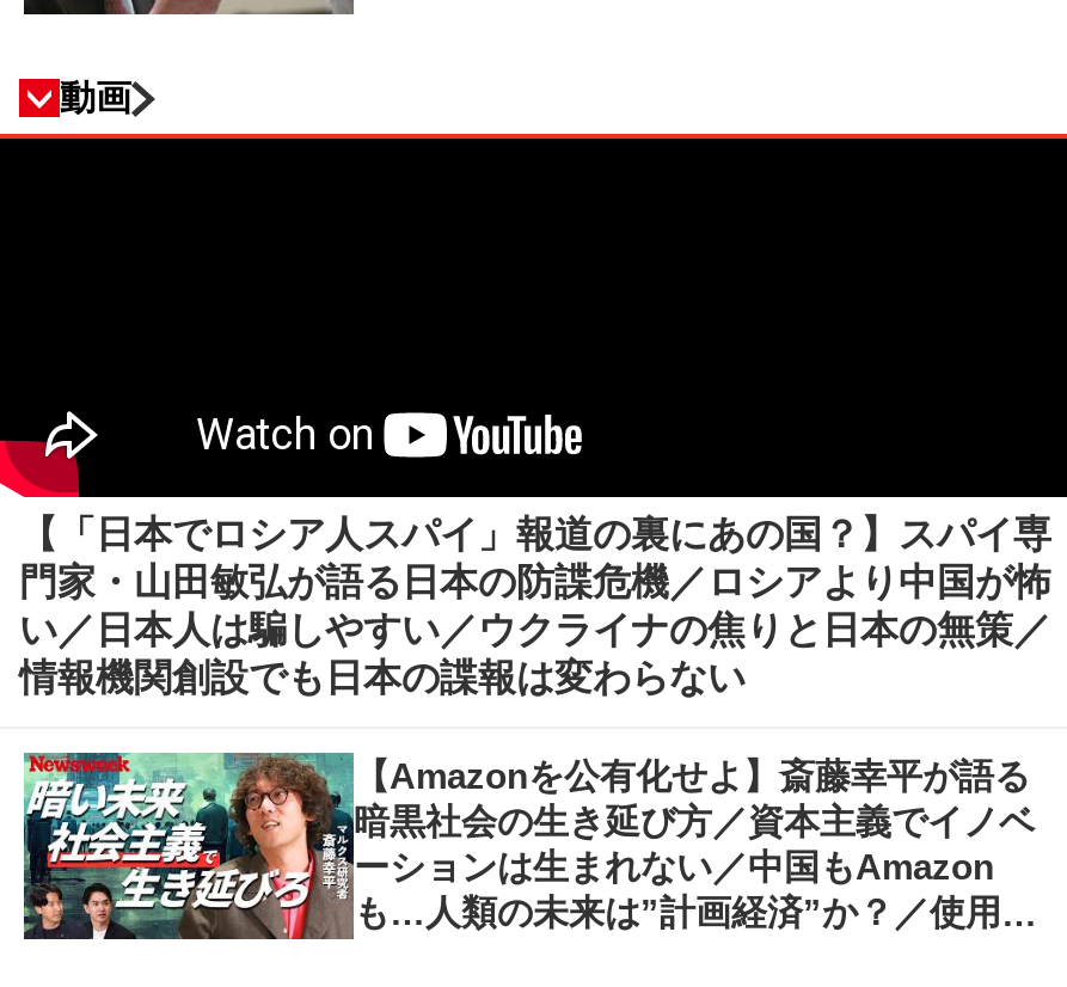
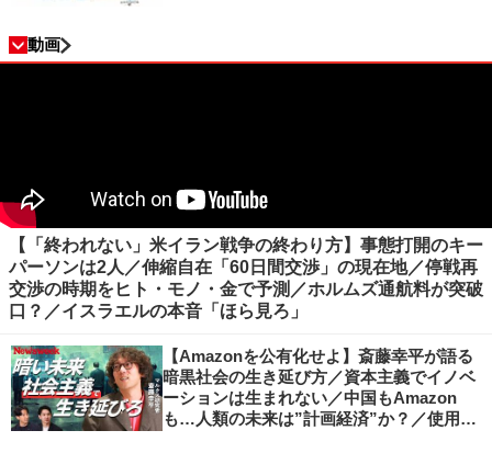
- 【「日本でロシア人スパイ」報道の裏にあの国？】スパイ専
- 門家・山田敏弘が語る日本の防諜危機／ロシアより中国が怖
- い／日本人は騙しやすい／ウクライナの焦りと日本の無策／
- 情報機関創設でも日本の諜報は変わらない
+ 【「終われない」米イラン戦争の終わり方】事態打開のキー
+ パーソンは2人／伸縮自在「60日間交渉」の現在地／停戦再
+ 交渉の時期をヒト・モノ・金で予測／ホルムズ通航料が突破
+ 口？／イスラエルの本音「ほら見ろ」
